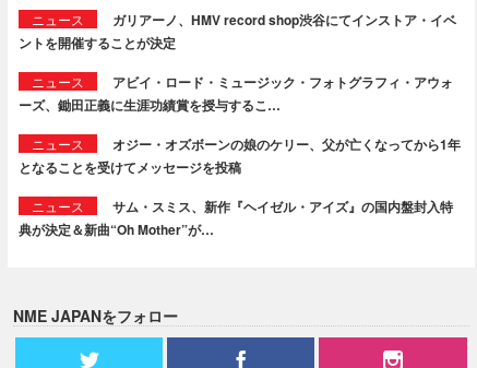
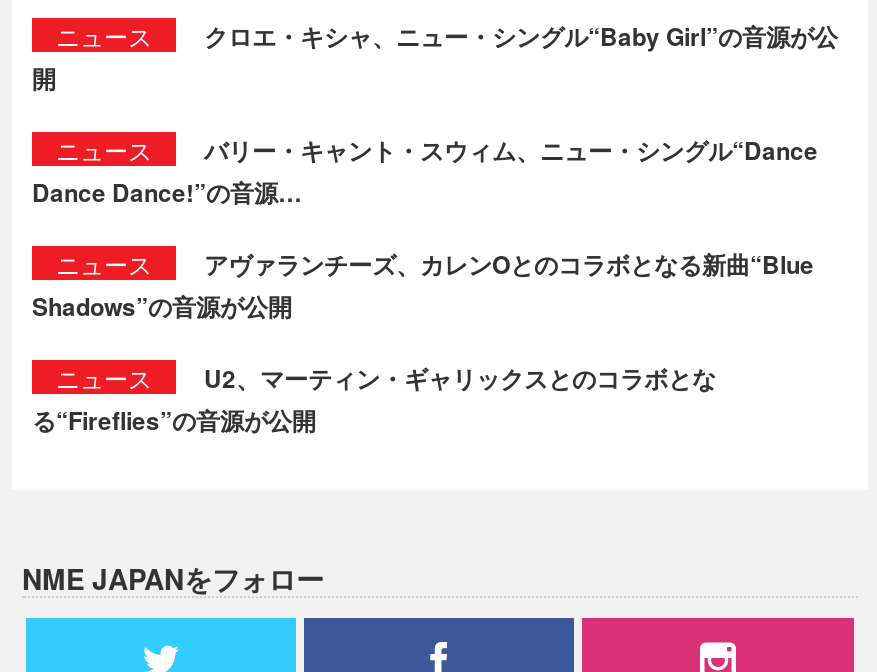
- ガリアーノ、HMV record shop渋谷にてインストア・イベ
- ントを開催することが決定
+ クロエ・キシャ、ニュー・シングル“Baby Girl”の音源が公
+ 開

- アビイ・ロード・ミュージック・フォトグラフィ・アウォ
- ーズ、鋤田正義に生涯功績賞を授与するこ…
+ バリー・キャント・スウィム、ニュー・シングル“Dance
+ Dance Dance!”の音源…

- オジー・オズボーンの娘のケリー、父が亡くなってから1年
- となることを受けてメッセージを投稿
+ アヴァランチーズ、カレンOとのコラボとなる新曲“Blue
+ Shadows”の音源が公開

- サム・スミス、新作『ヘイゼル・アイズ』の国内盤封入特
- 典が決定＆新曲“Oh Mother”が…
+ U2、マーティン・ギャリックスとのコラボとな
+ る“Fireflies”の音源が公開
